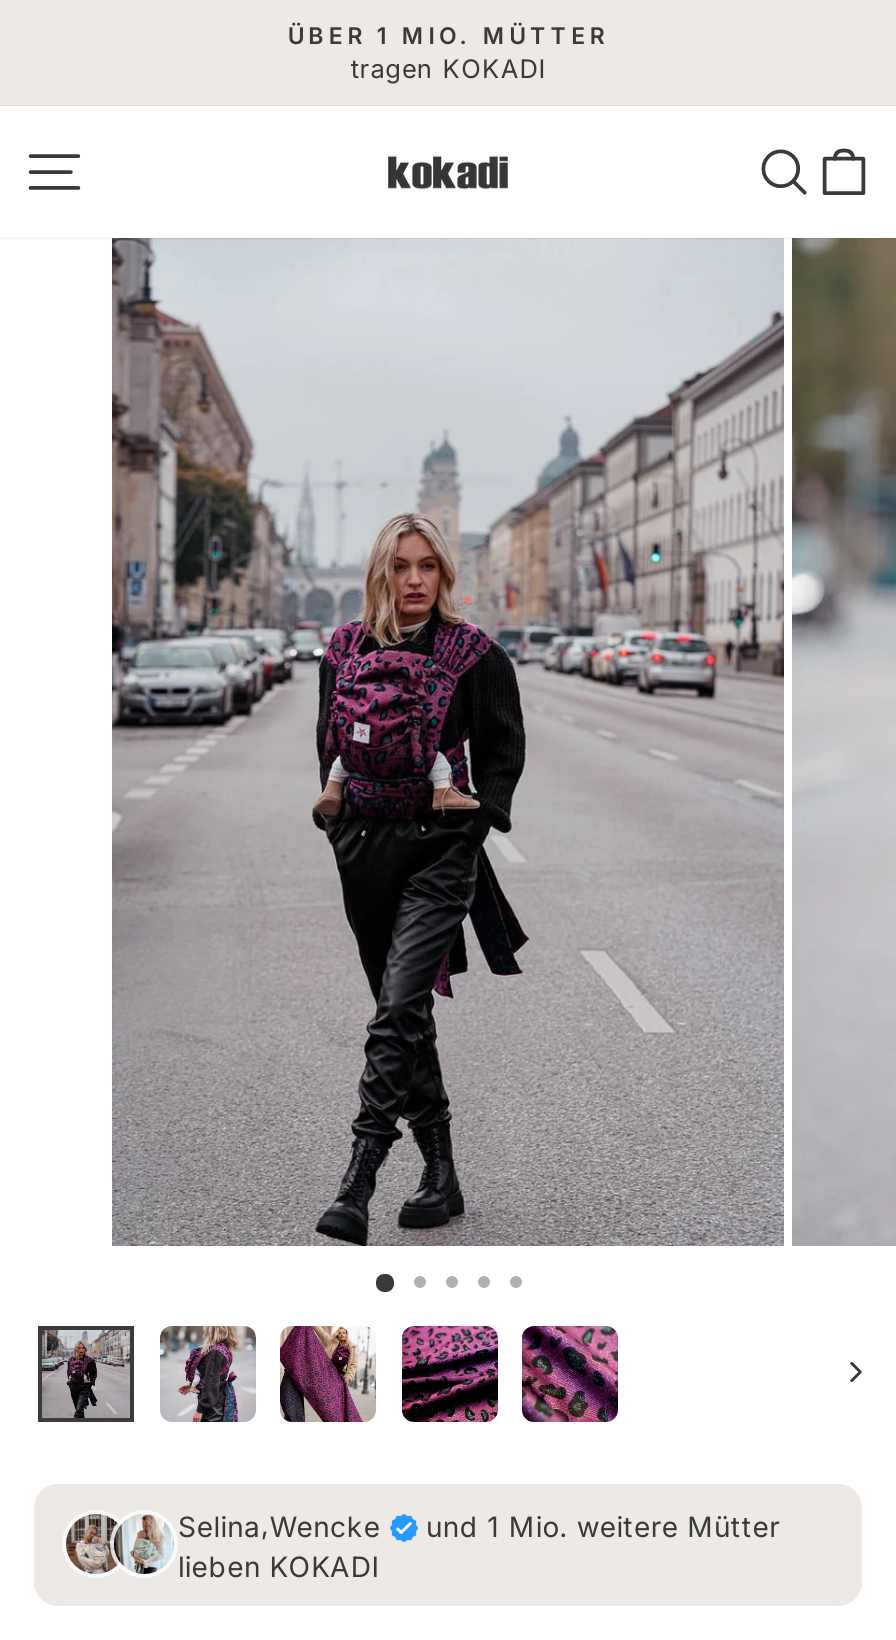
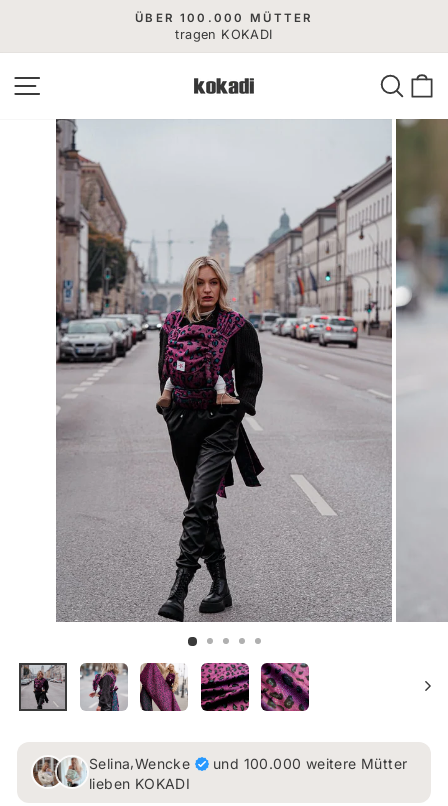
- ÜBER 1 MIO. MÜTTER
+ ÜBER 100.000 MÜTTER

- und 1 Mio. weitere Mütter
+ und 100.000 weitere Mütter
